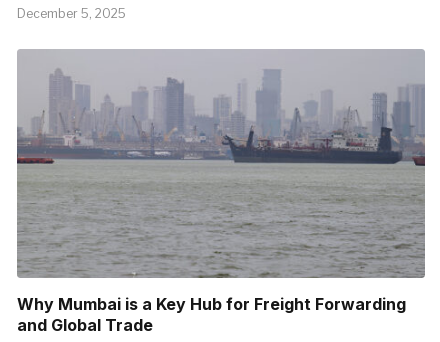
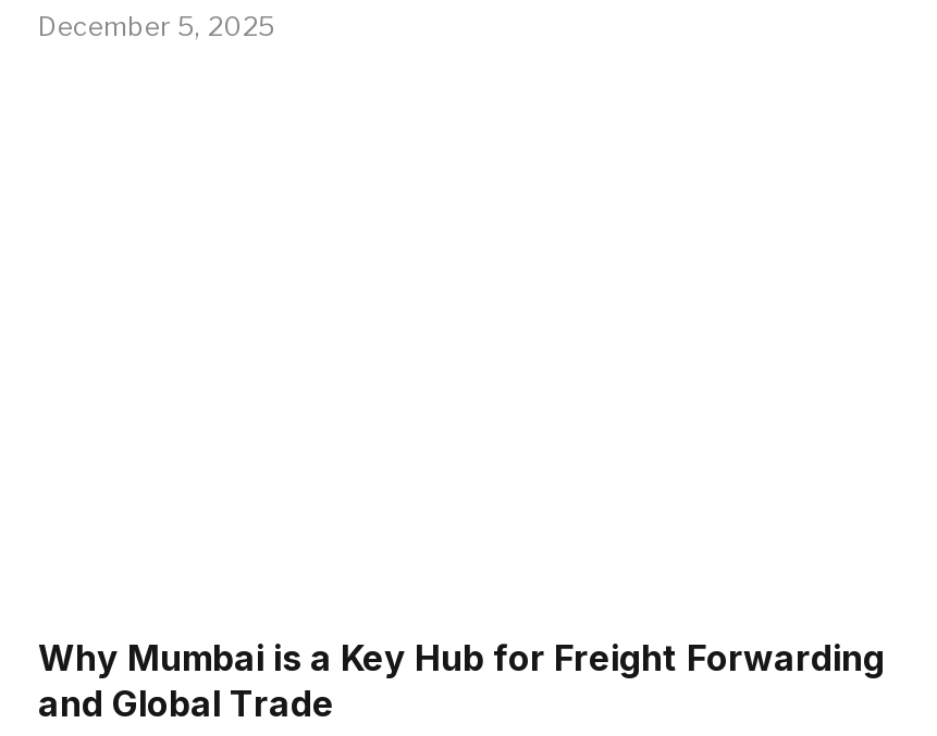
- [image]
